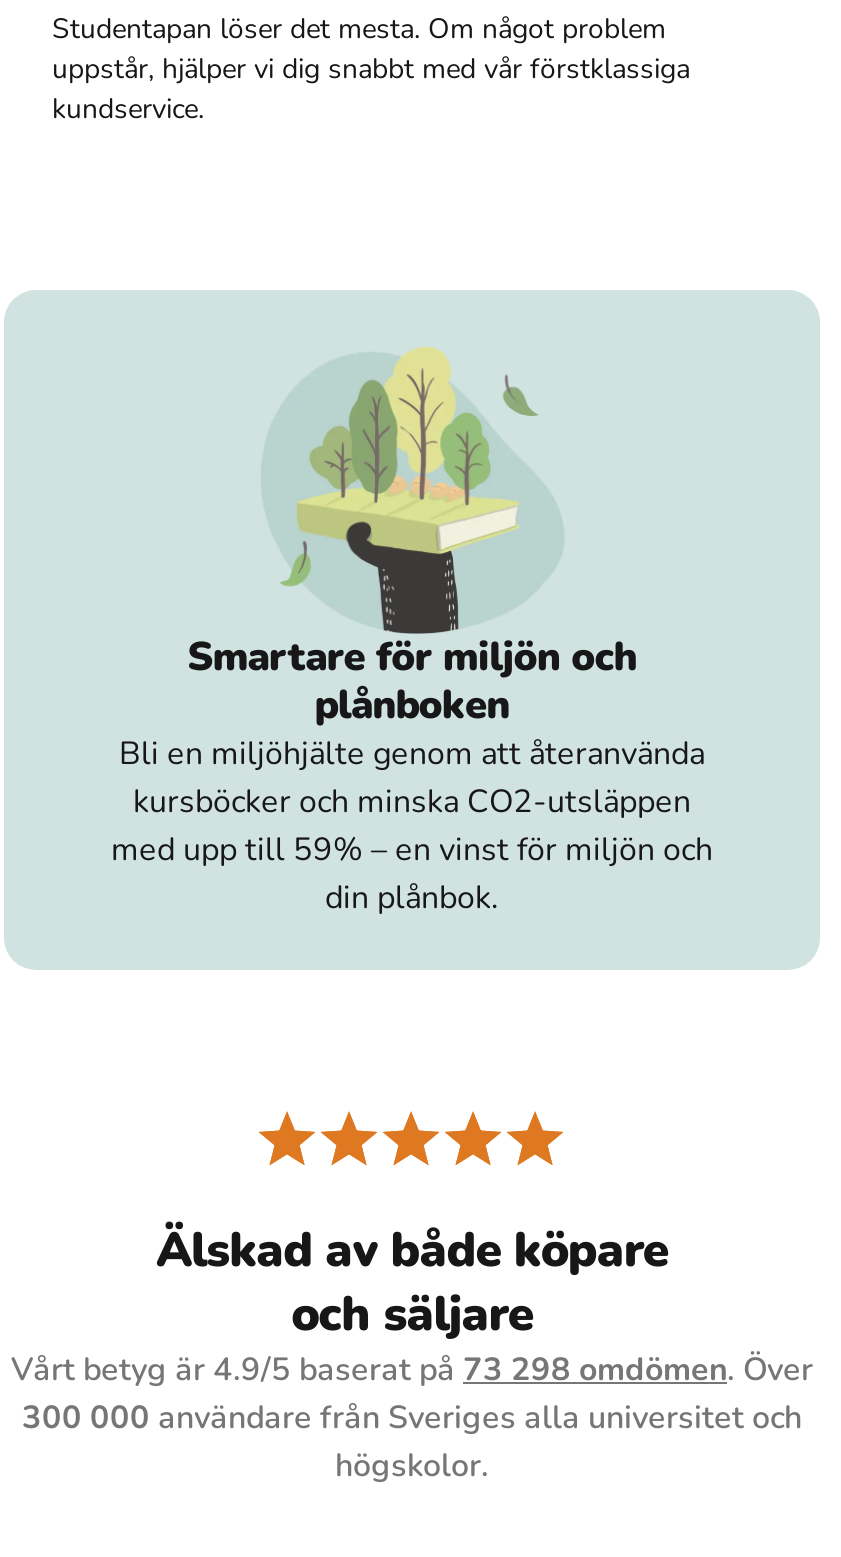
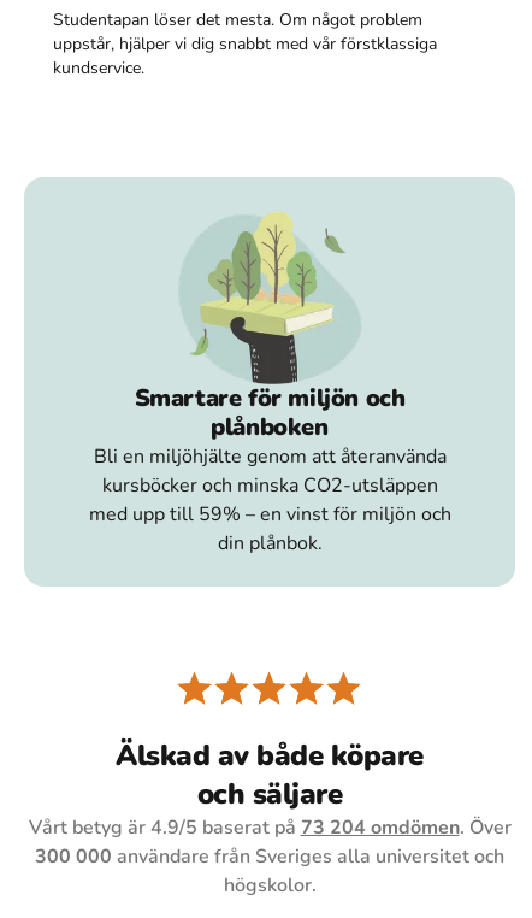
- Vårt betyg är 4.9/5 baserat på 73 298 omdömen. Över
+ Vårt betyg är 4.9/5 baserat på 73 204 omdömen. Över
